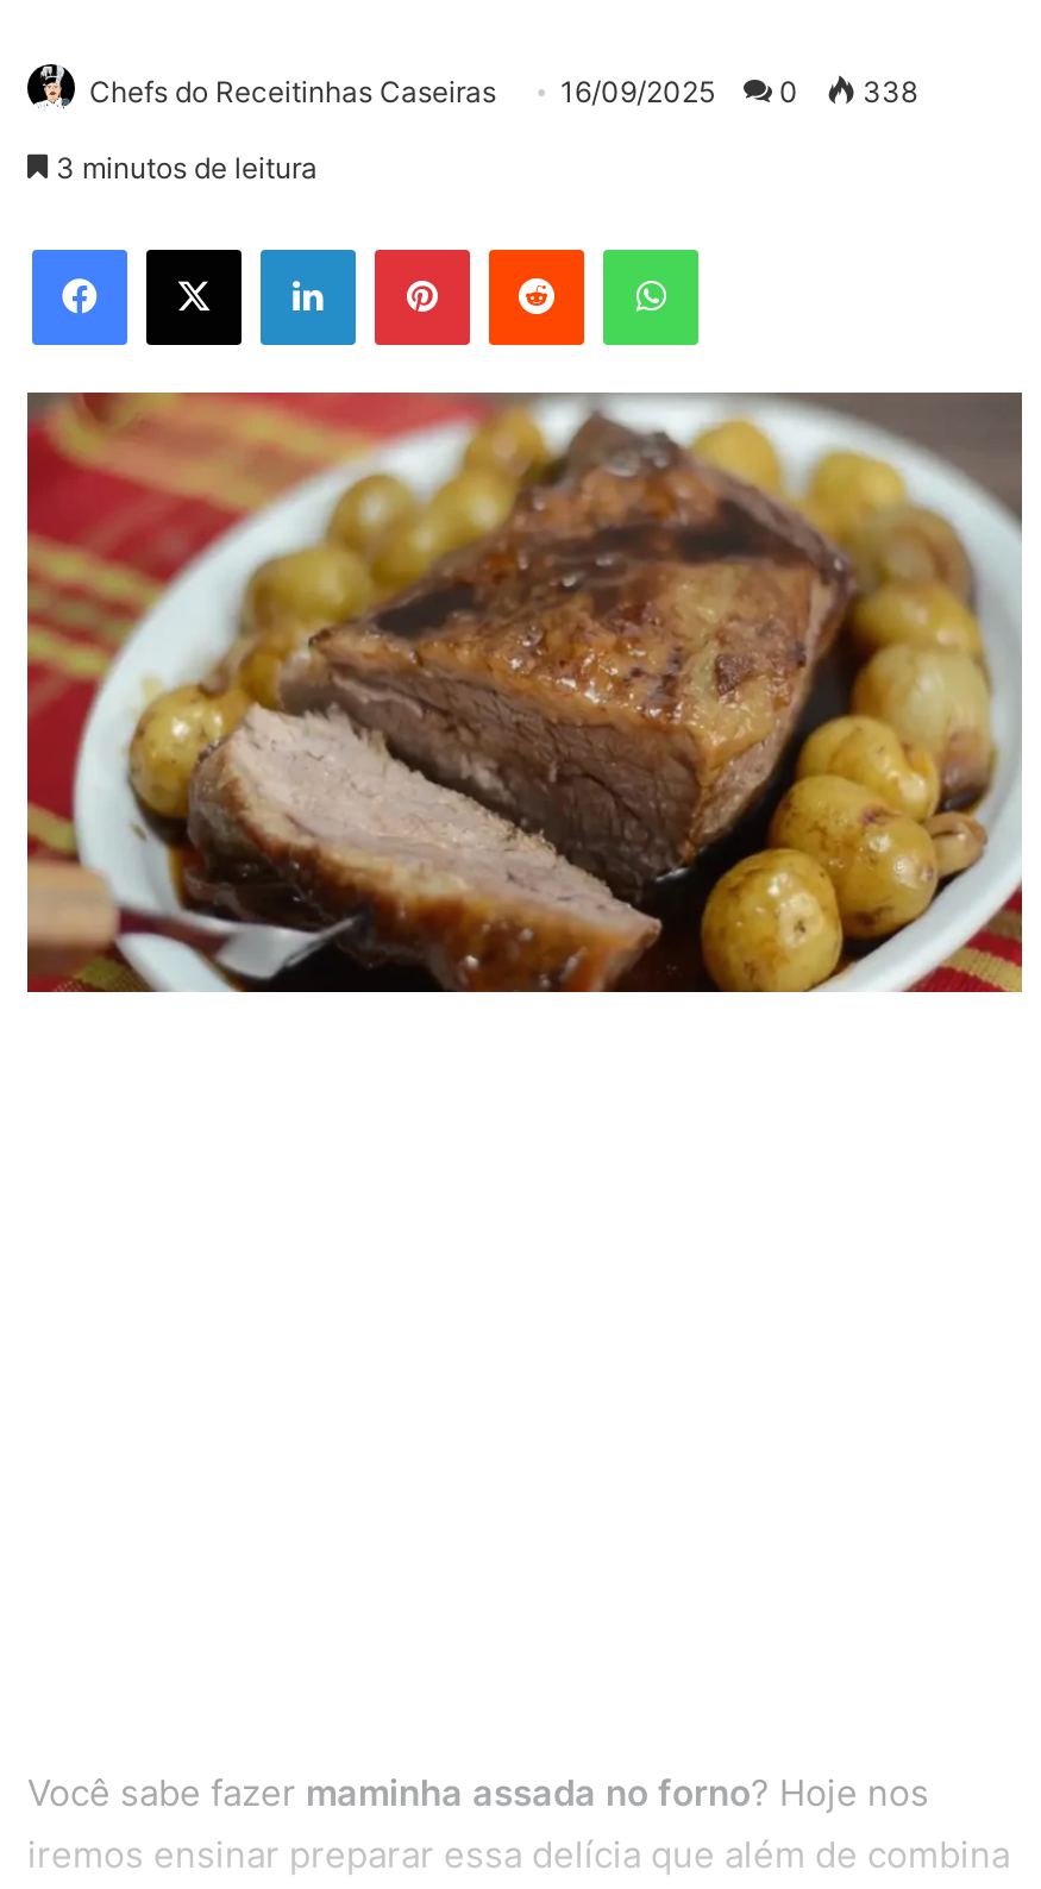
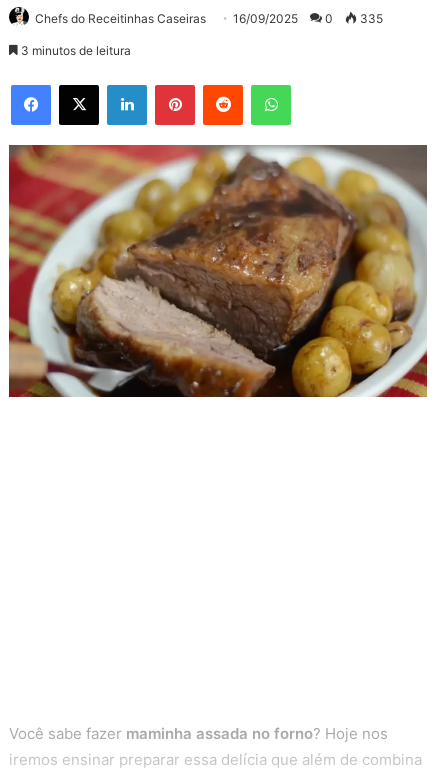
- Chefs do Receitinhas Caseiras 16/09/2025 0 338
+ Chefs do Receitinhas Caseiras 16/09/2025 0 335
